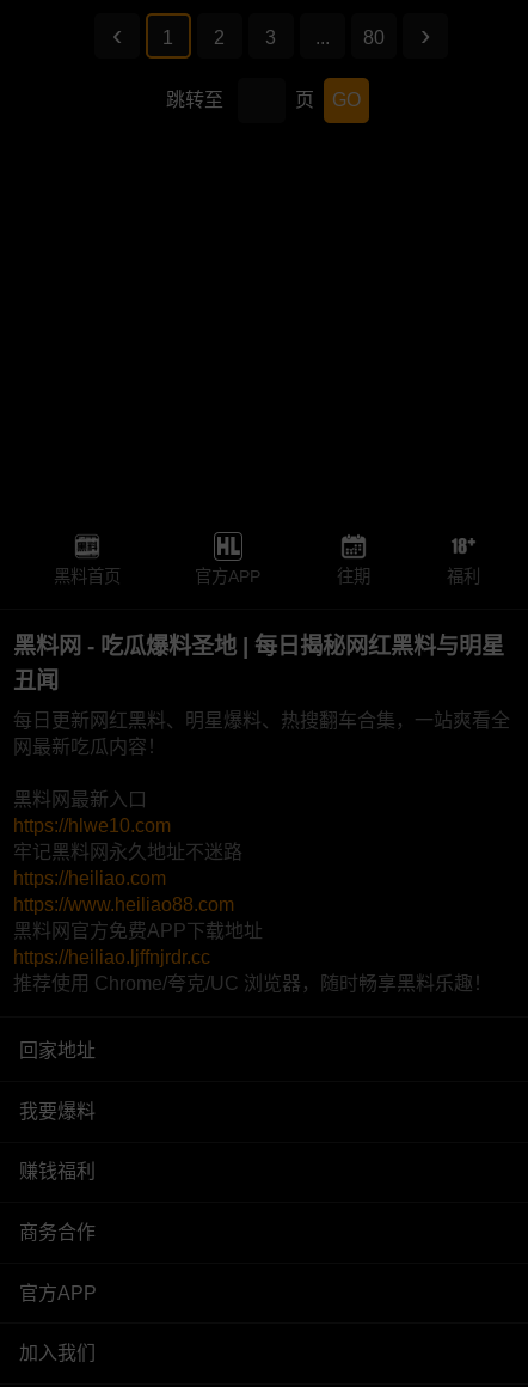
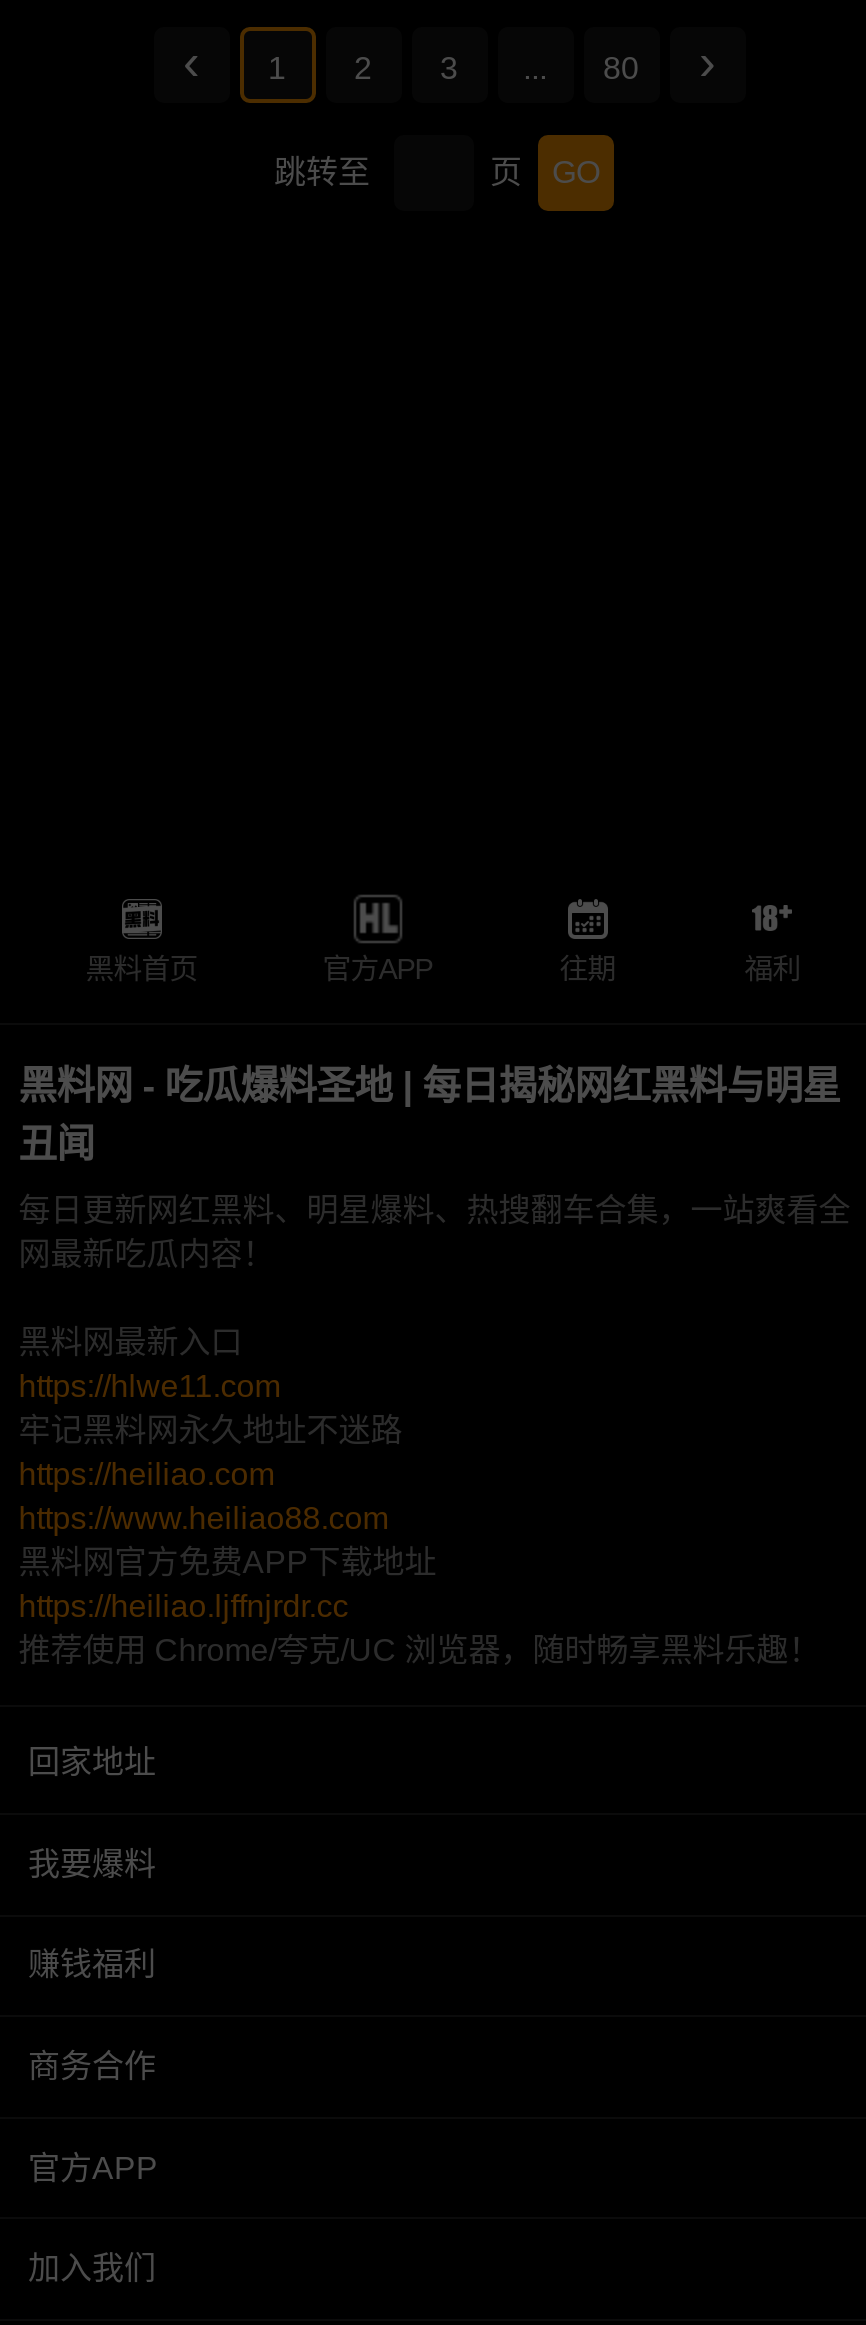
- https://hlwe10.com
+ https://hlwe11.com
